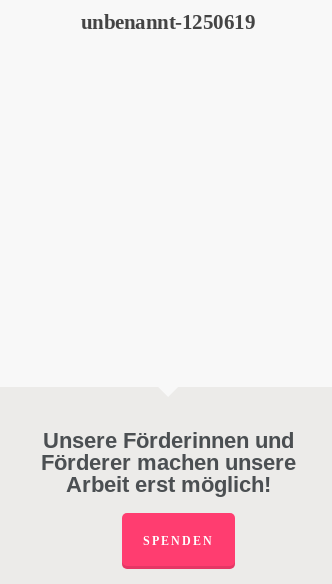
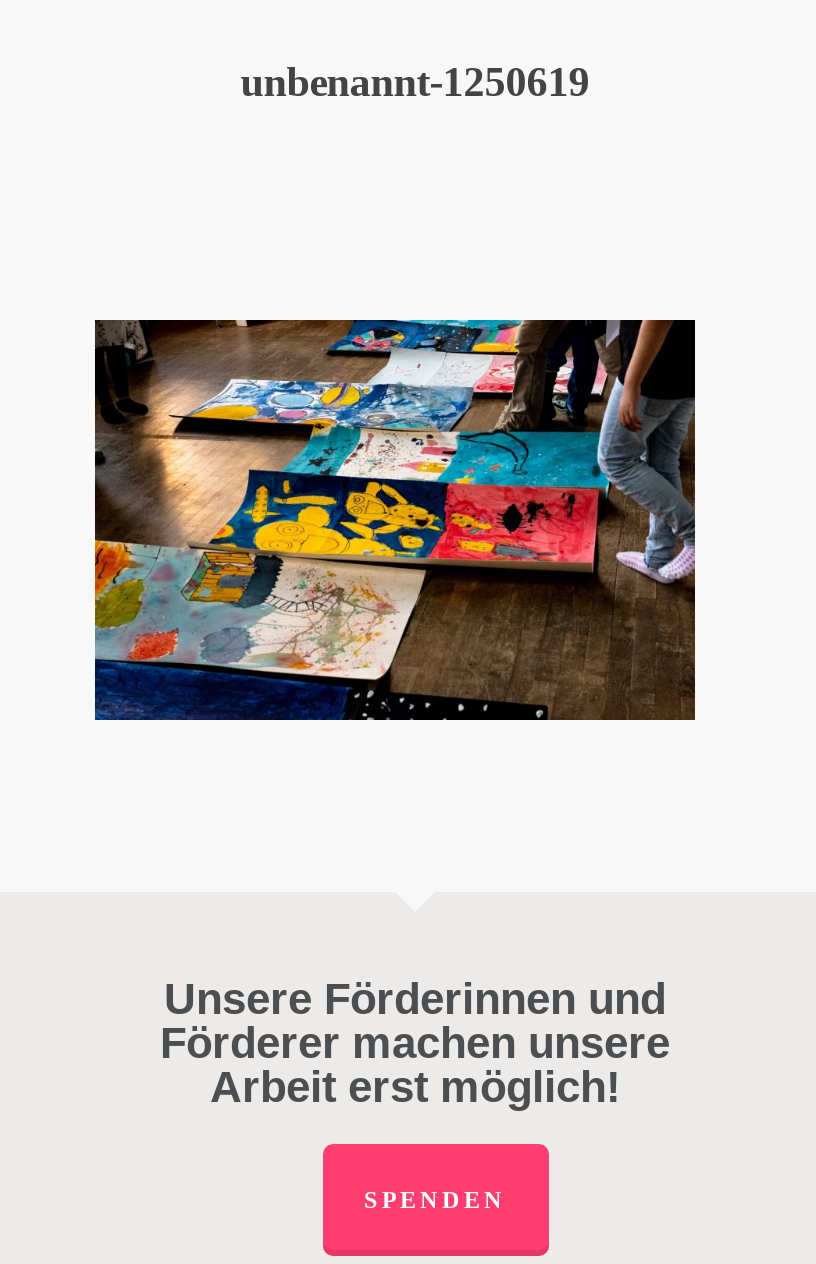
+ [image]
